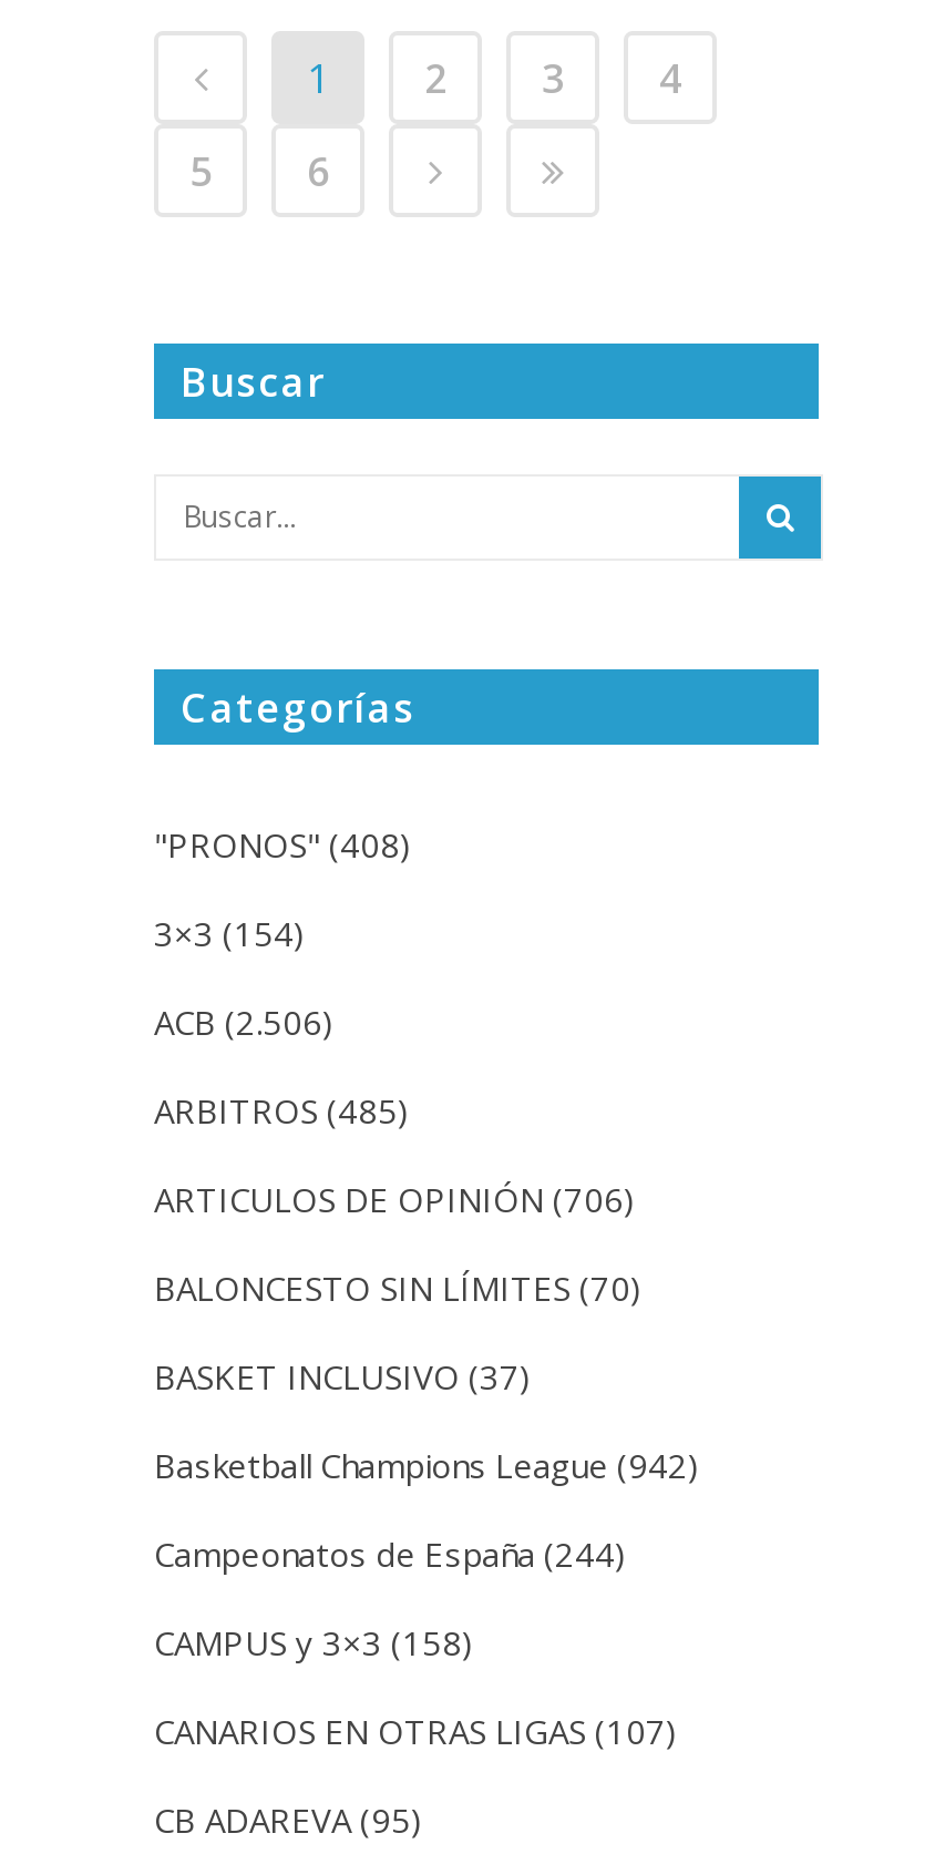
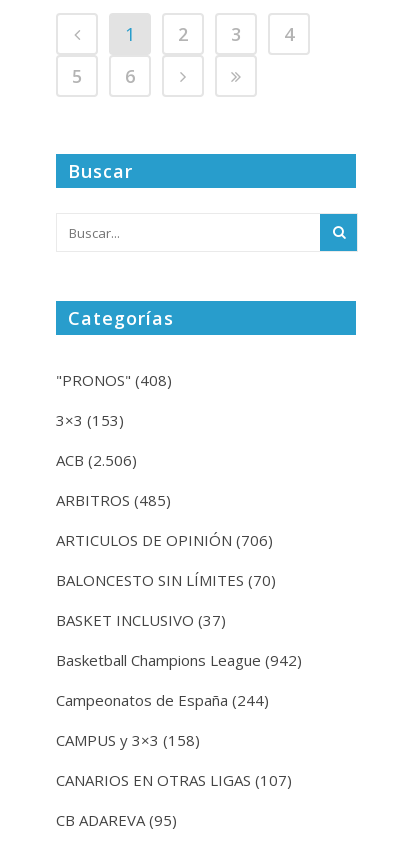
- 3×3 (154)
+ 3×3 (153)
